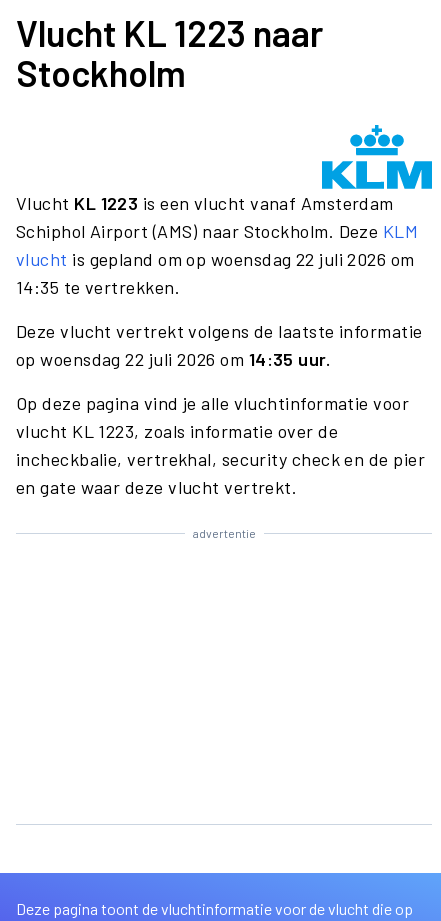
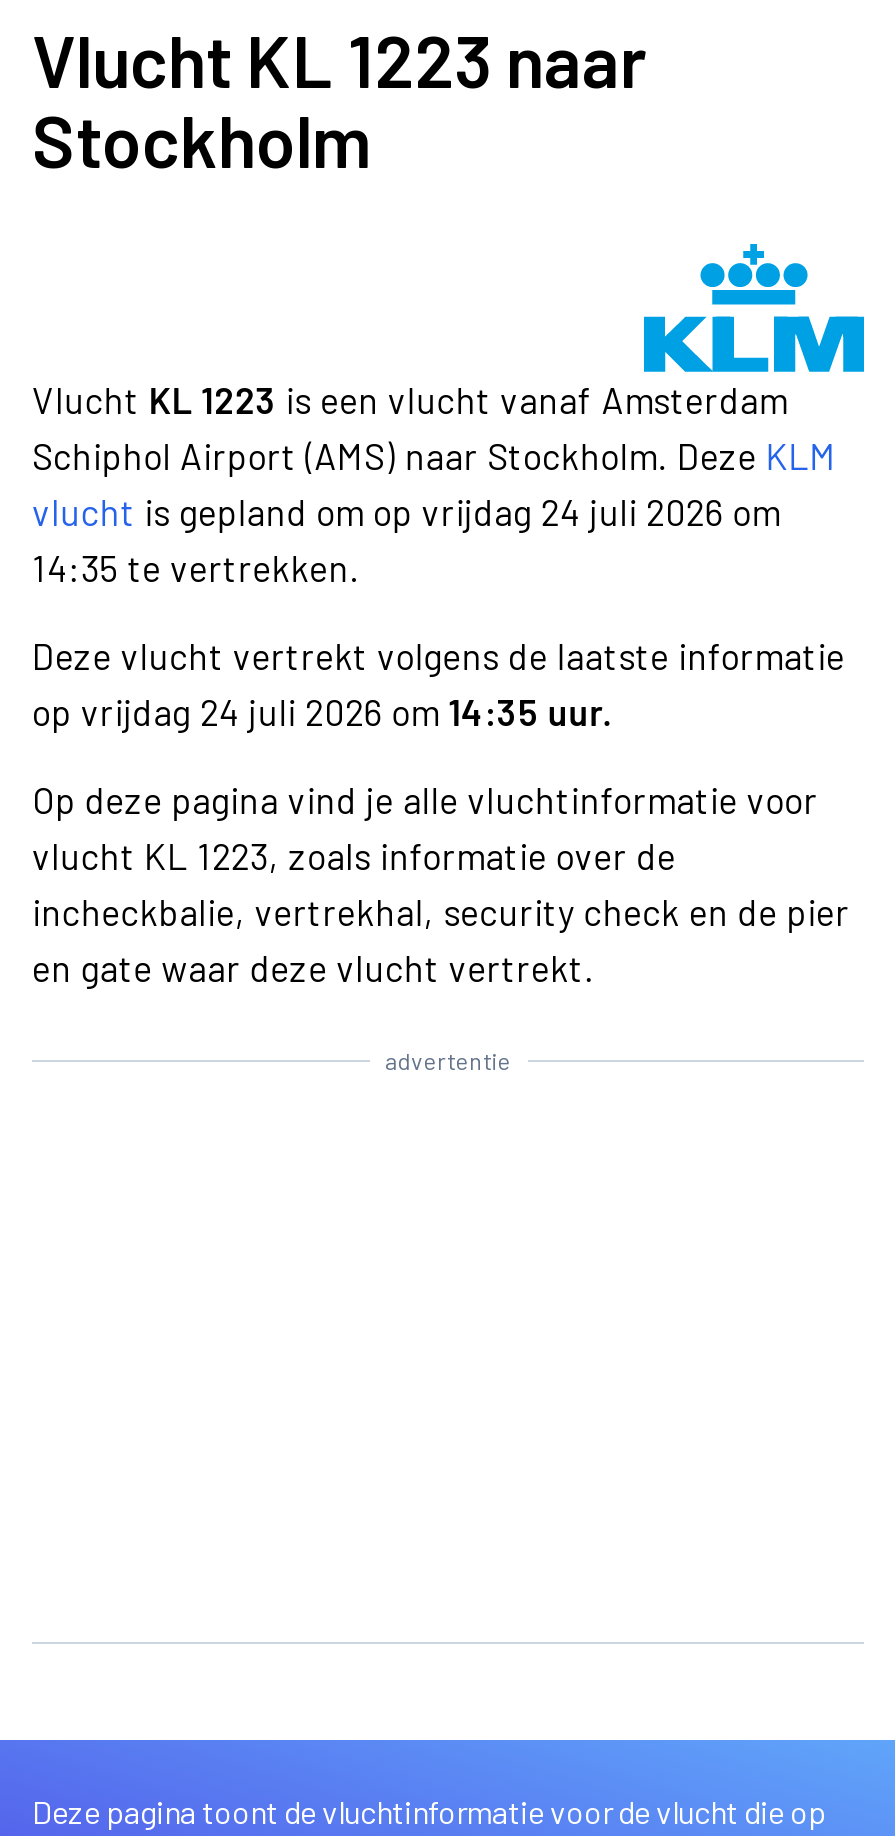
- vlucht is gepland om op woensdag 22 juli 2026 om
+ vlucht is gepland om op vrijdag 24 juli 2026 om

- op woensdag 22 juli 2026 om 14:35 uur.
+ op vrijdag 24 juli 2026 om 14:35 uur.
